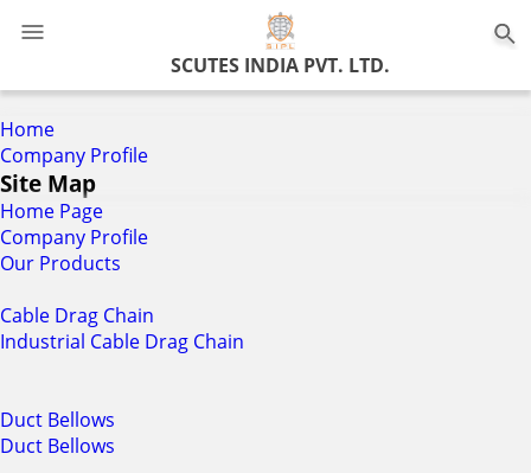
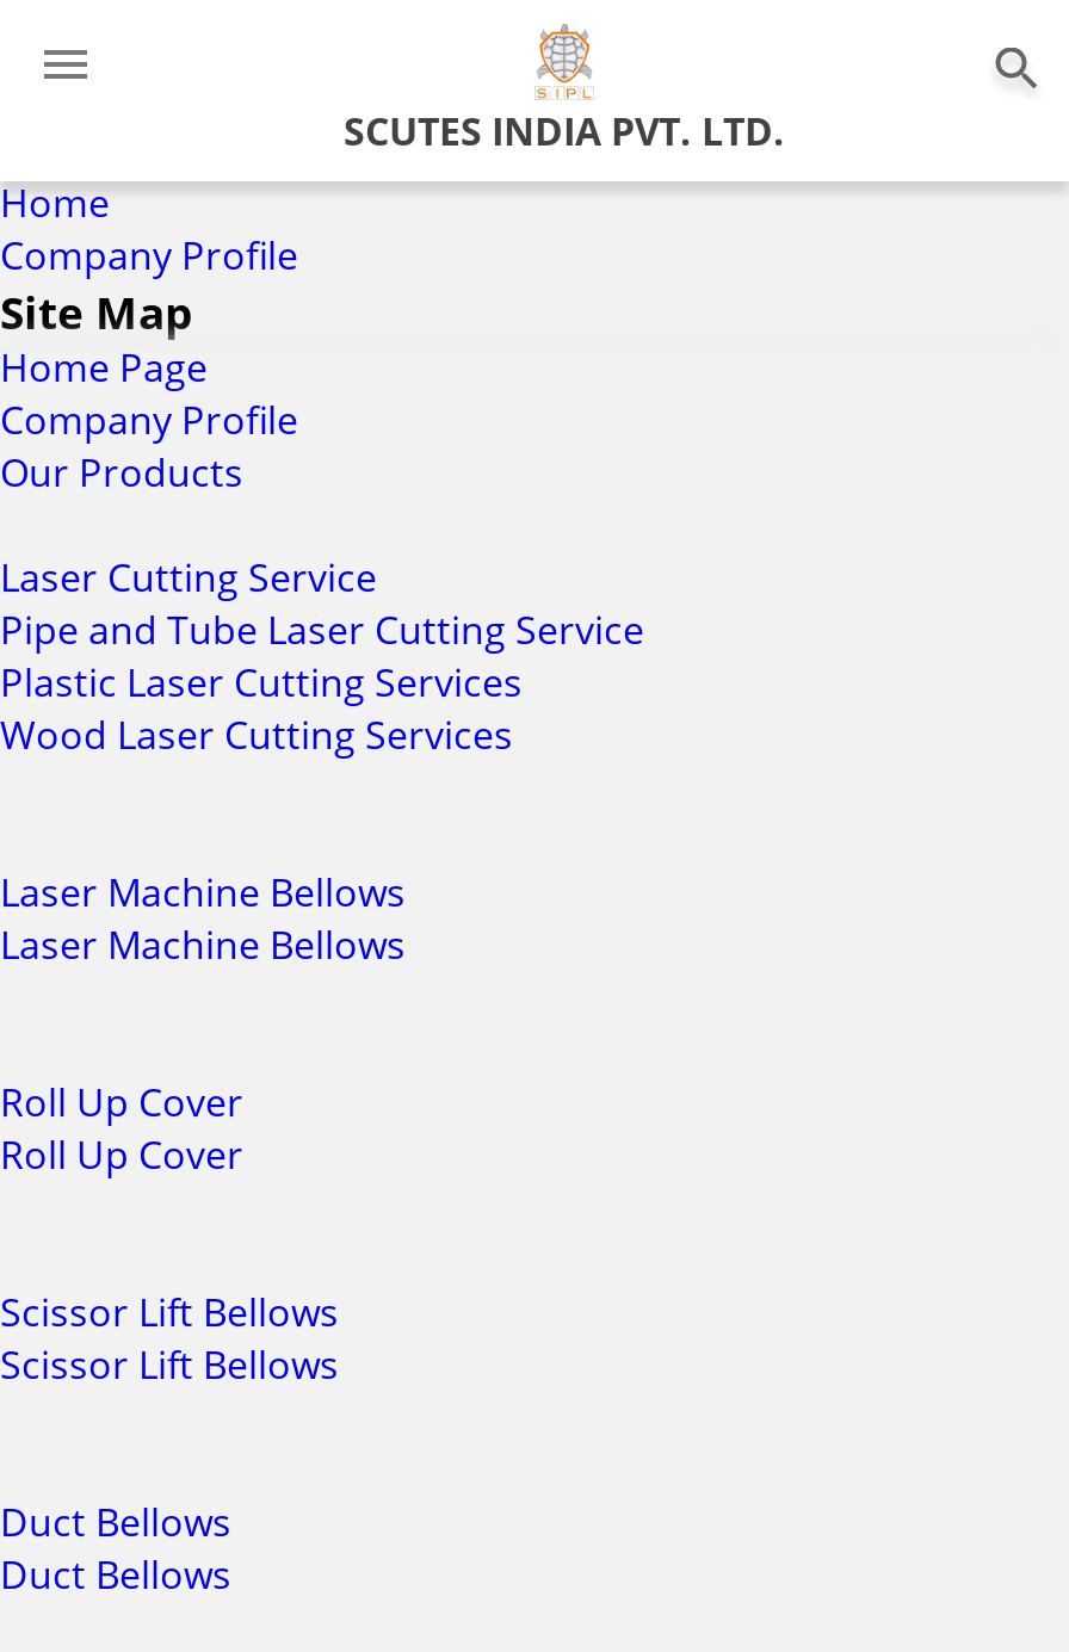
moved up: Home | Company Profile | Site Map | Home Page | Company Profile | Our Products

- Cable Drag Chain
- Industrial Cable Drag Chain
+ Laser Cutting Service
+ Pipe and Tube Laser Cutting Service
+ Plastic Laser Cutting Services
+ Wood Laser Cutting Services
+ Laser Machine Bellows
+ Laser Machine Bellows
+ Roll Up Cover
+ Roll Up Cover
+ Scissor Lift Bellows
+ Scissor Lift Bellows
